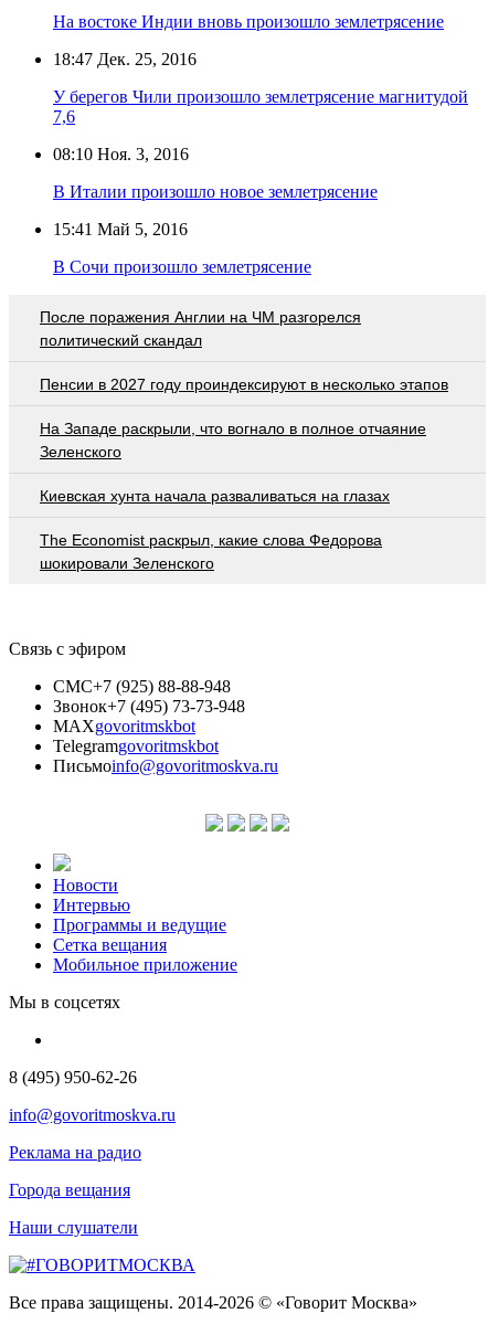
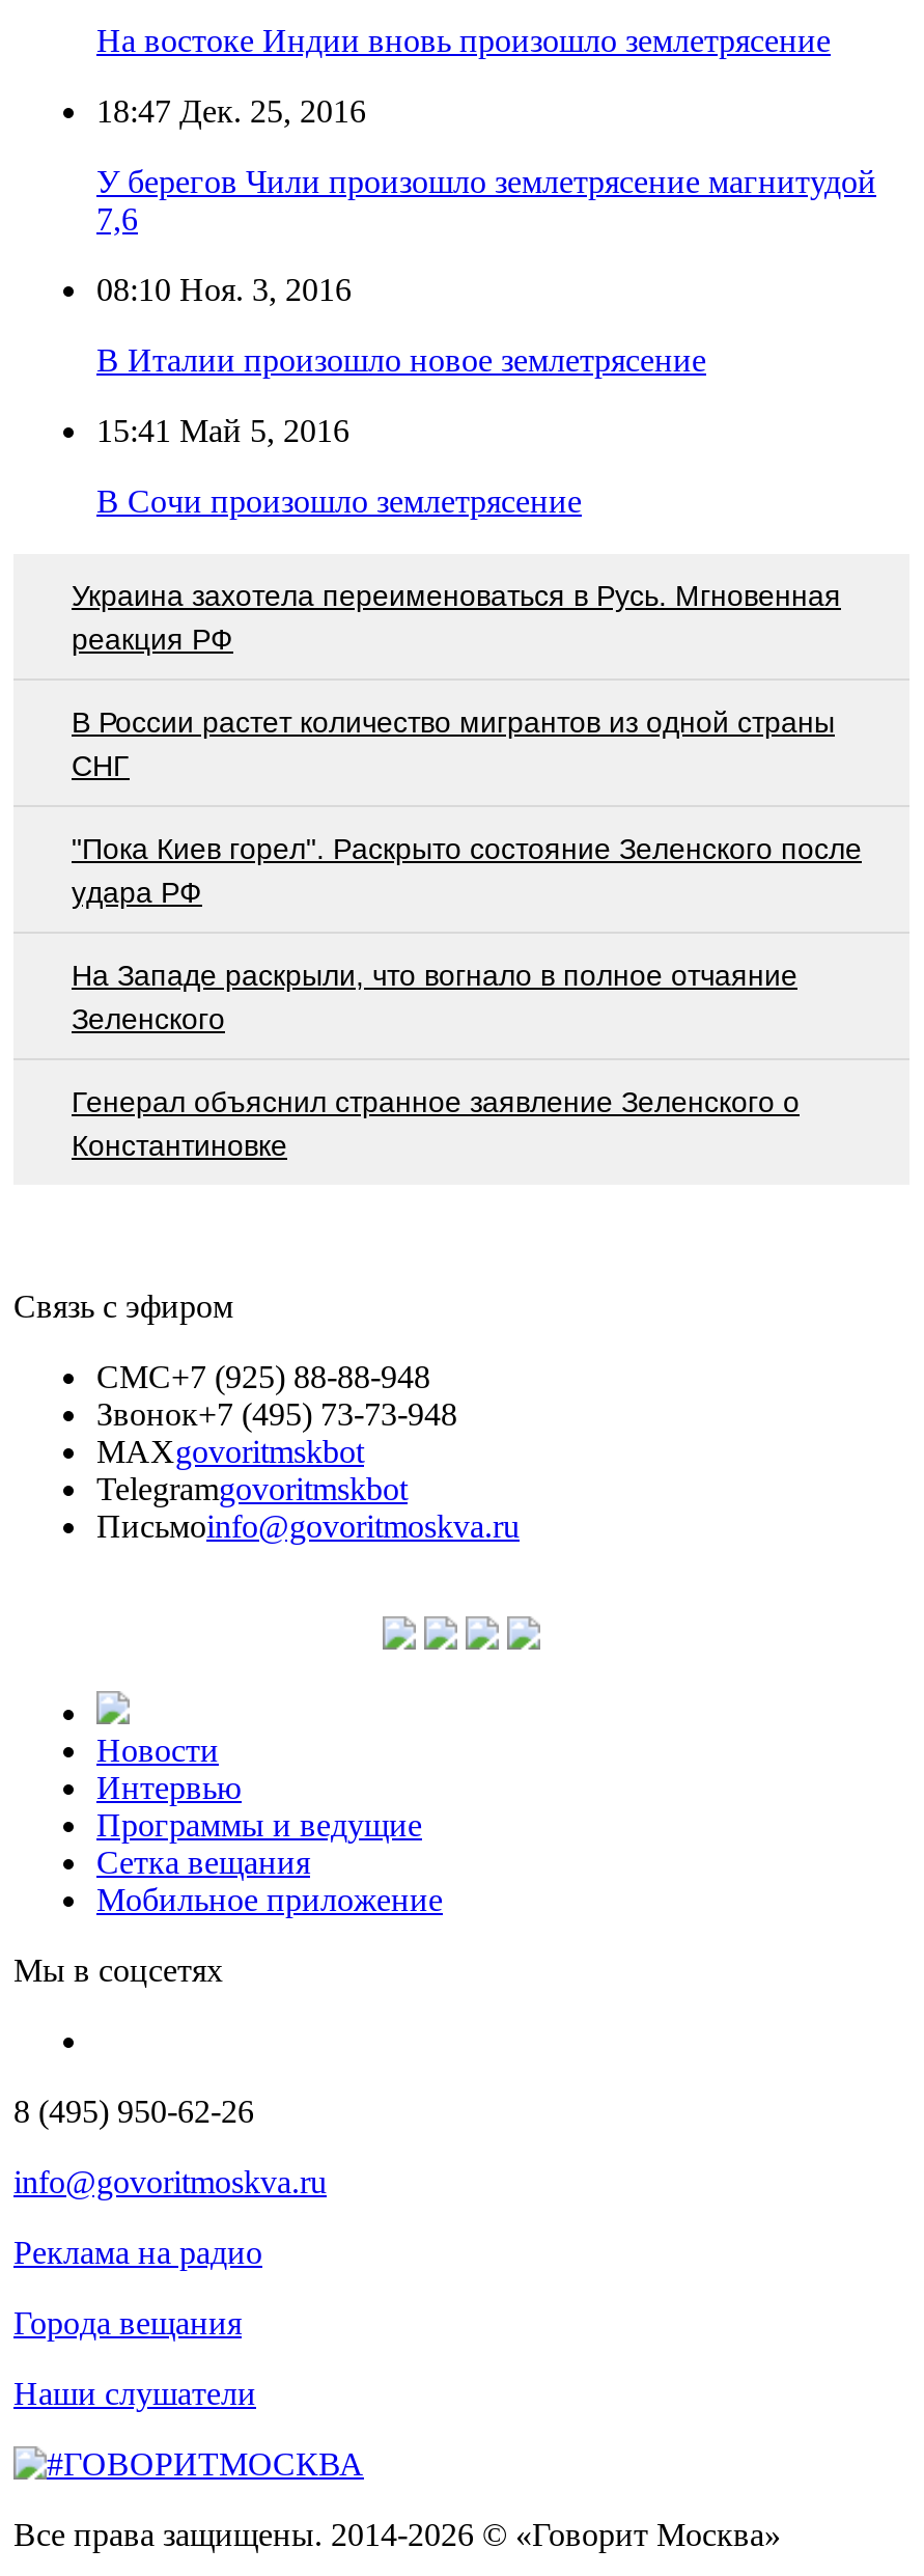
- После поражения Англии на ЧМ разгорелся
- политический скандал
- Пенсии в 2027 году проиндексируют в несколько этапов
+ Украина захотела переименоваться в Русь. Мгновенная
+ реакция РФ
+ В России растет количество мигрантов из одной страны
+ СНГ
+ "Пока Киев горел". Раскрыто состояние Зеленского после
+ удара РФ

moved down: На Западе раскрыли, что вогнало в полное отчаяние | Зеленского

- Киевская хунта начала разваливаться на глазах
- The Economist раскрыл, какие слова Федорова
- шокировали Зеленского
+ Генерал объяснил странное заявление Зеленского о
+ Константиновке
